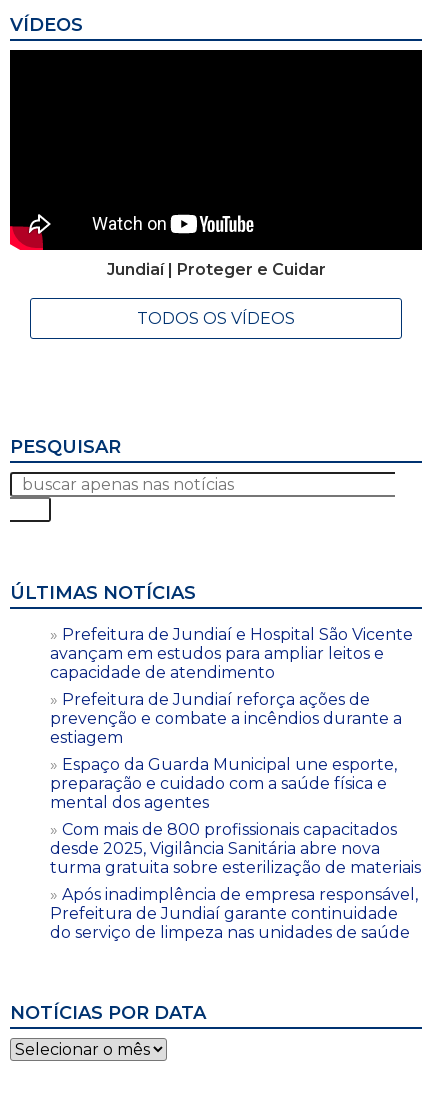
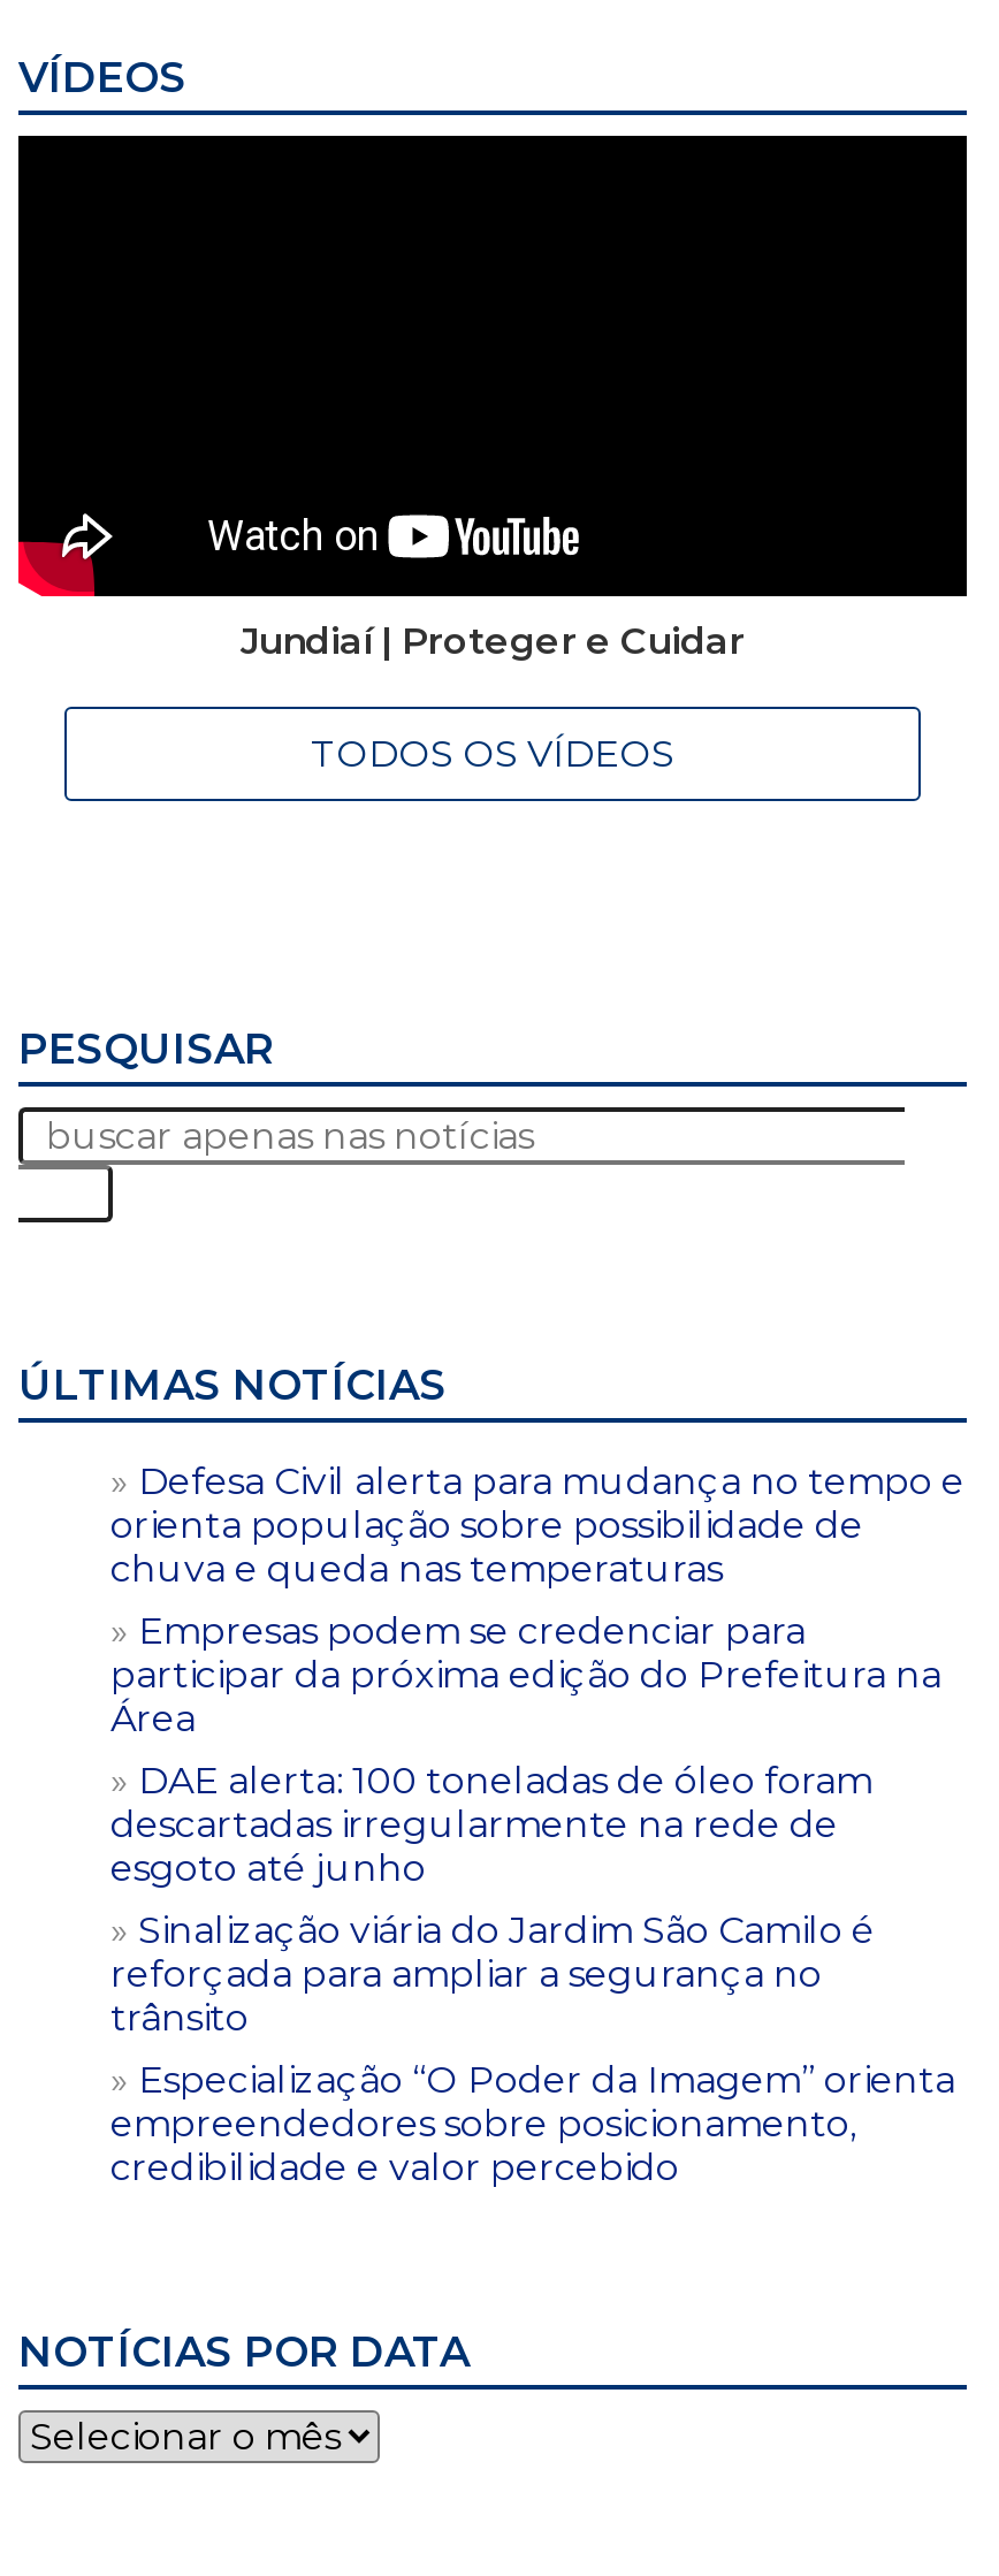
- Prefeitura de Jundiaí e Hospital São Vicente
- avançam em estudos para ampliar leitos e
- capacidade de atendimento
- Prefeitura de Jundiaí reforça ações de
- prevenção e combate a incêndios durante a
- estiagem
- Espaço da Guarda Municipal une esporte,
- preparação e cuidado com a saúde física e
- mental dos agentes
- Com mais de 800 profissionais capacitados
- desde 2025, Vigilância Sanitária abre nova
- turma gratuita sobre esterilização de materiais
- Após inadimplência de empresa responsável,
- Prefeitura de Jundiaí garante continuidade
- do serviço de limpeza nas unidades de saúde
+ Defesa Civil alerta para mudança no tempo e
+ orienta população sobre possibilidade de
+ chuva e queda nas temperaturas
+ Empresas podem se credenciar para
+ participar da próxima edição do Prefeitura na
+ Área
+ DAE alerta: 100 toneladas de óleo foram
+ descartadas irregularmente na rede de
+ esgoto até junho
+ Sinalização viária do Jardim São Camilo é
+ reforçada para ampliar a segurança no
+ trânsito
+ Especialização “O Poder da Imagem” orienta
+ empreendedores sobre posicionamento,
+ credibilidade e valor percebido
